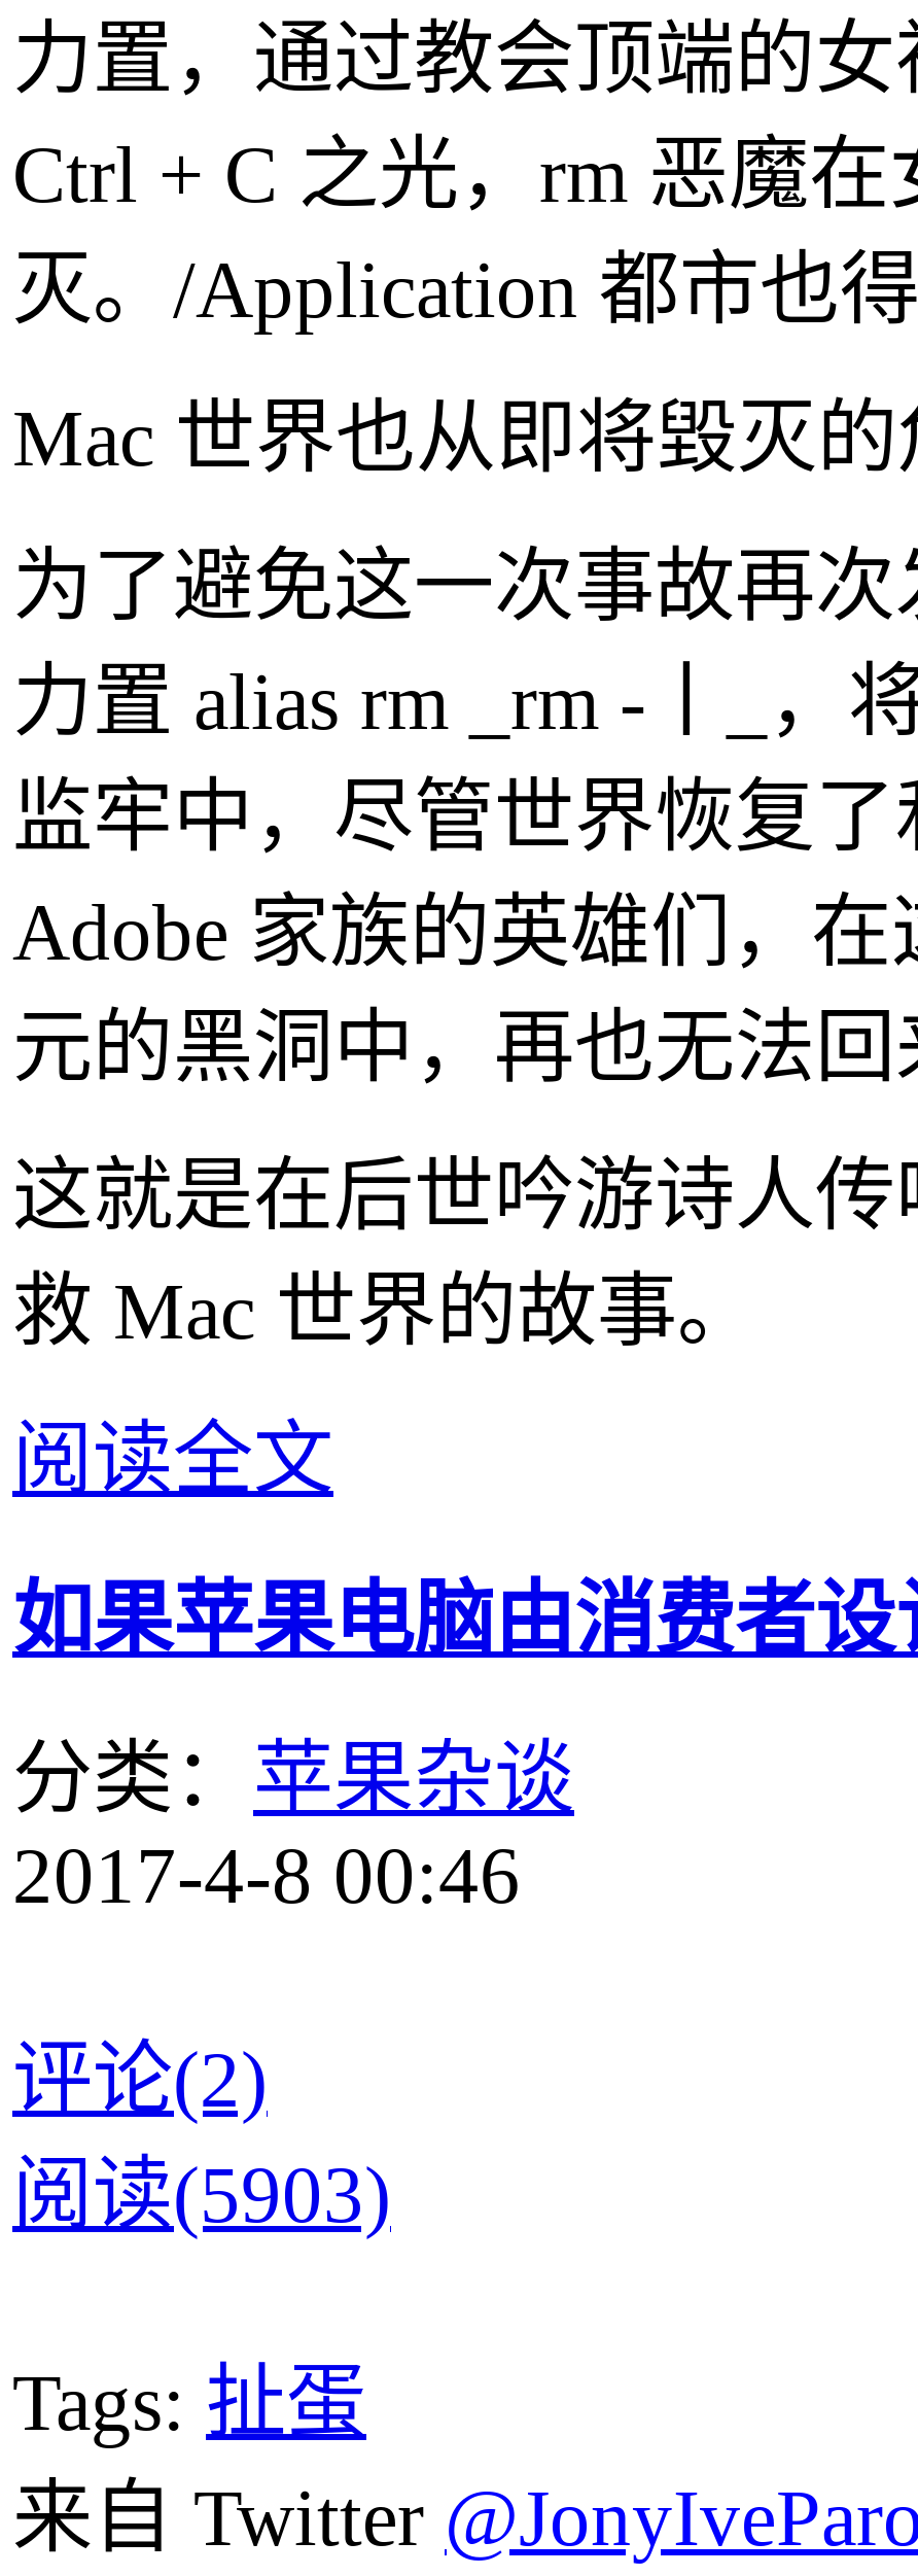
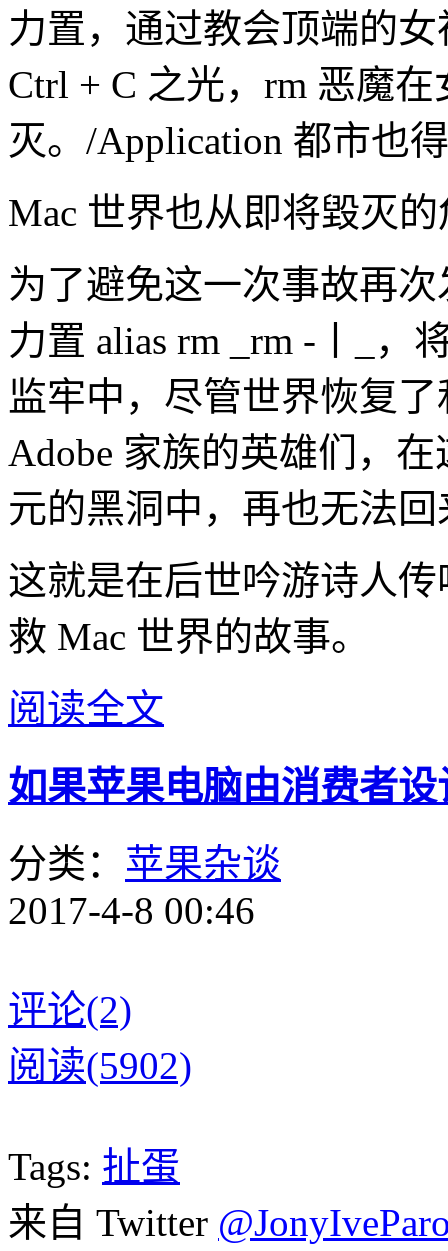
- 阅读(5903)
+ 阅读(5902)
